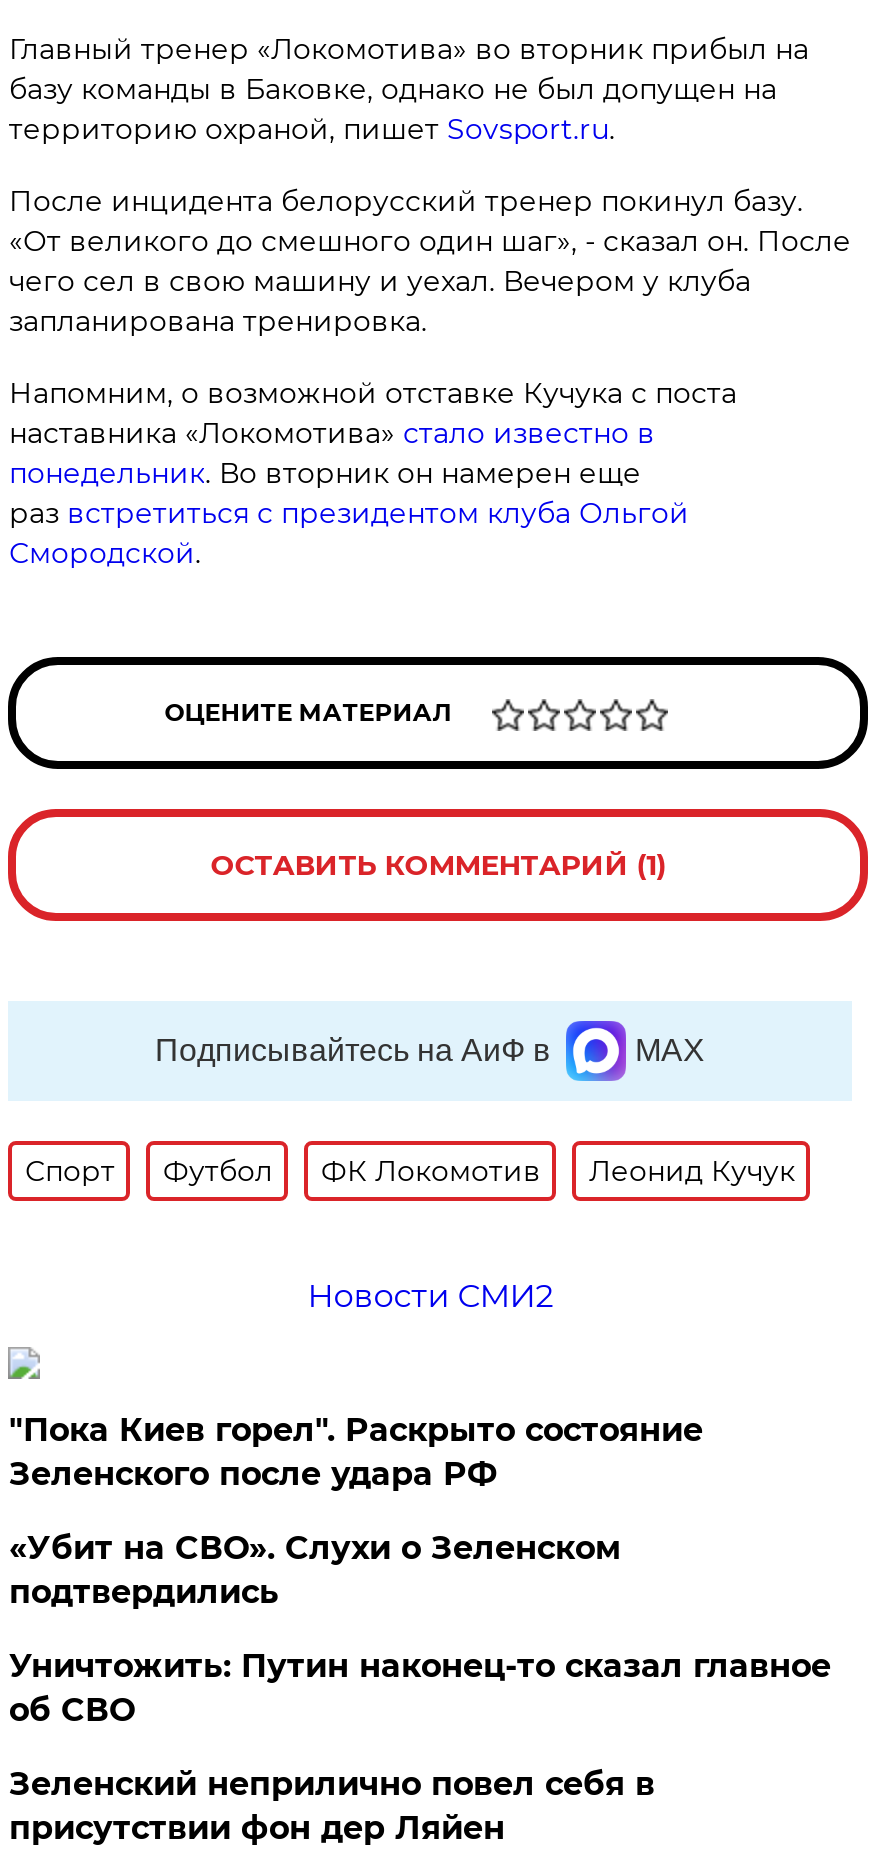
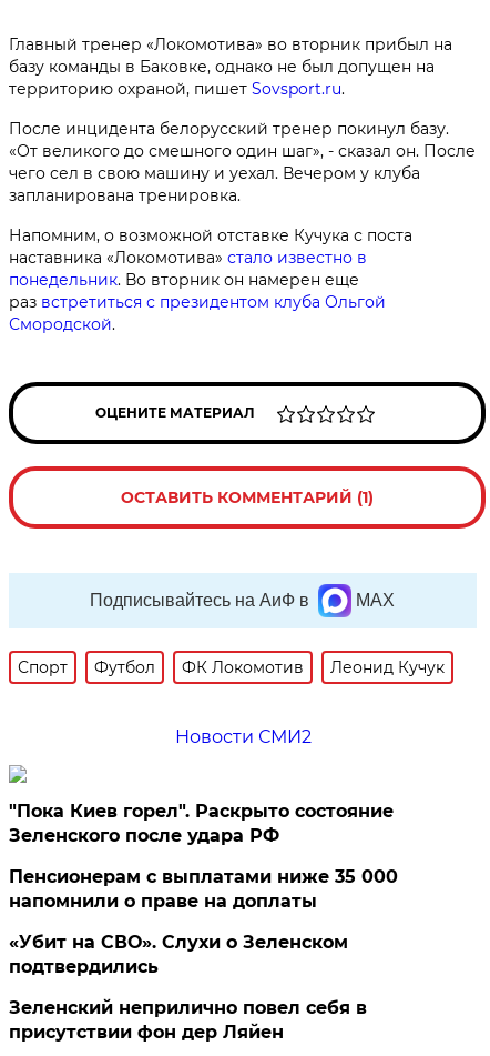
+ Пенсионерам с выплатами ниже 35 000
+ напомнили о праве на доплаты

moved down: «Убит на СВО». Слухи о Зеленском | подтвердились

- Уничтожить: Путин наконец-то сказал главное
- об СВО
